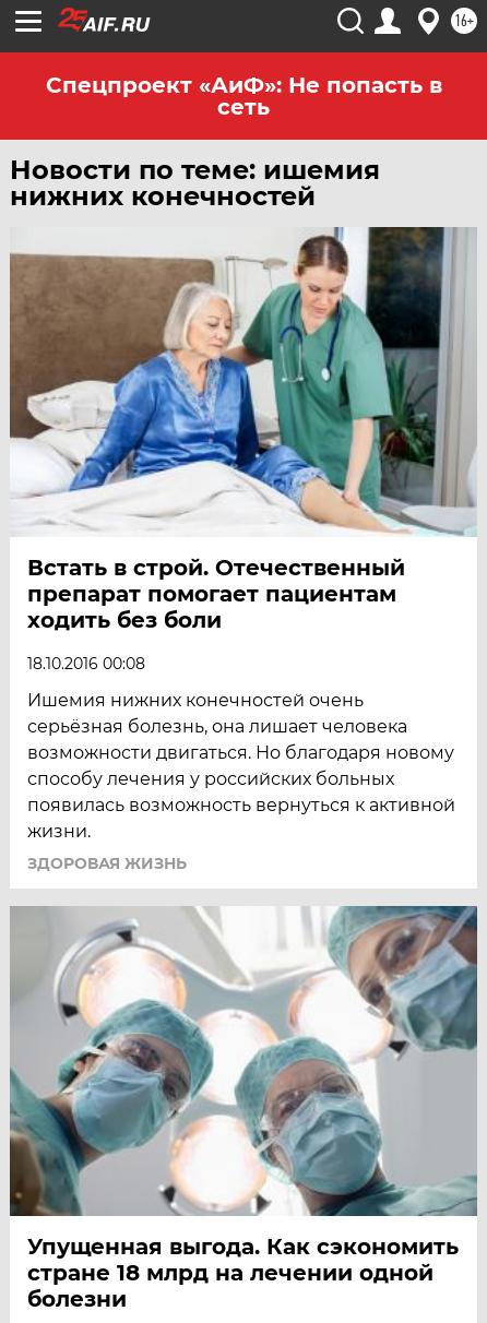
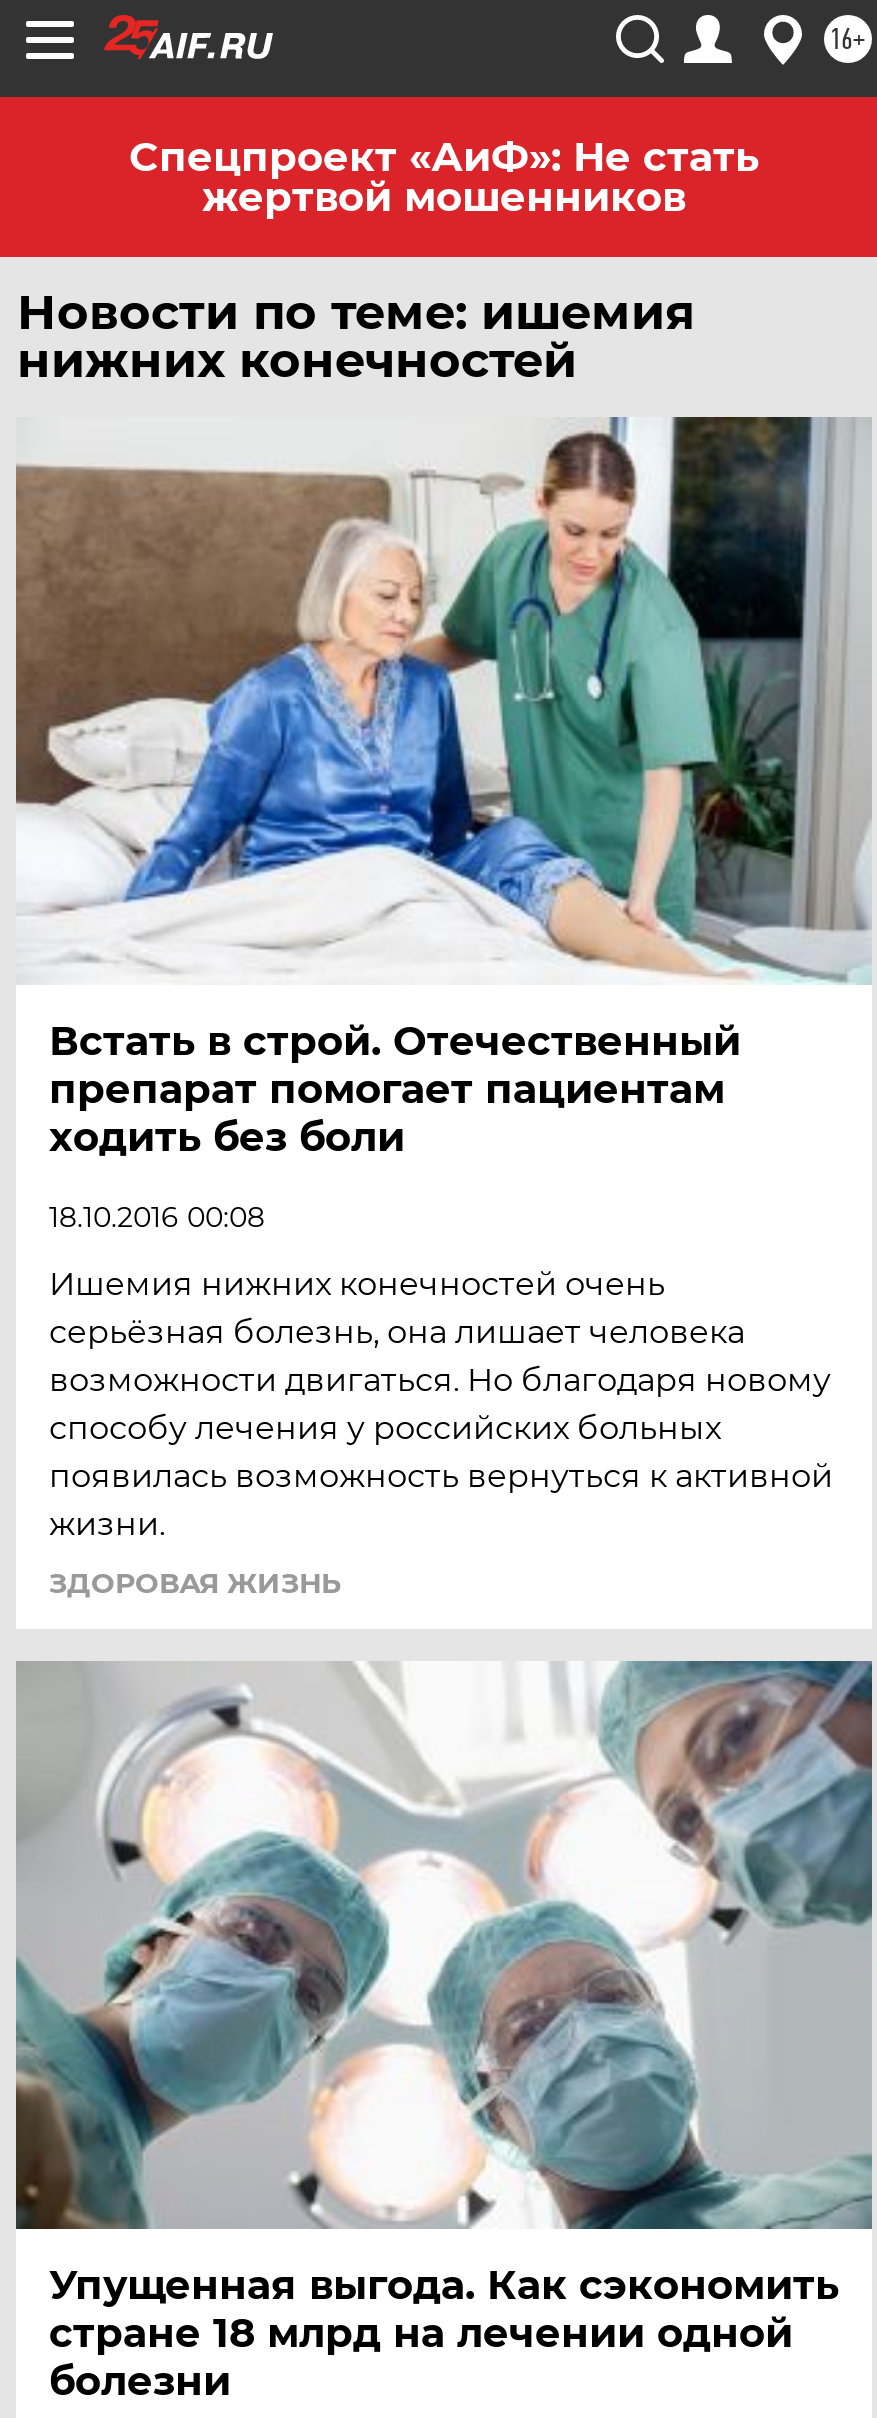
- Спецпроект «АиФ»: Не попасть в
- сеть
+ Спецпроект «АиФ»: Не стать
+ жертвой мошенников
